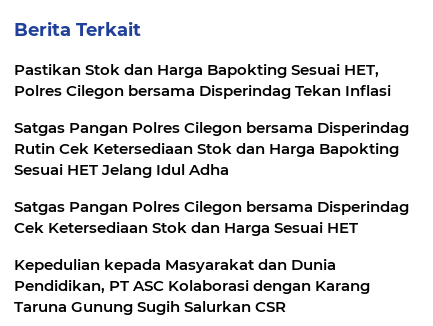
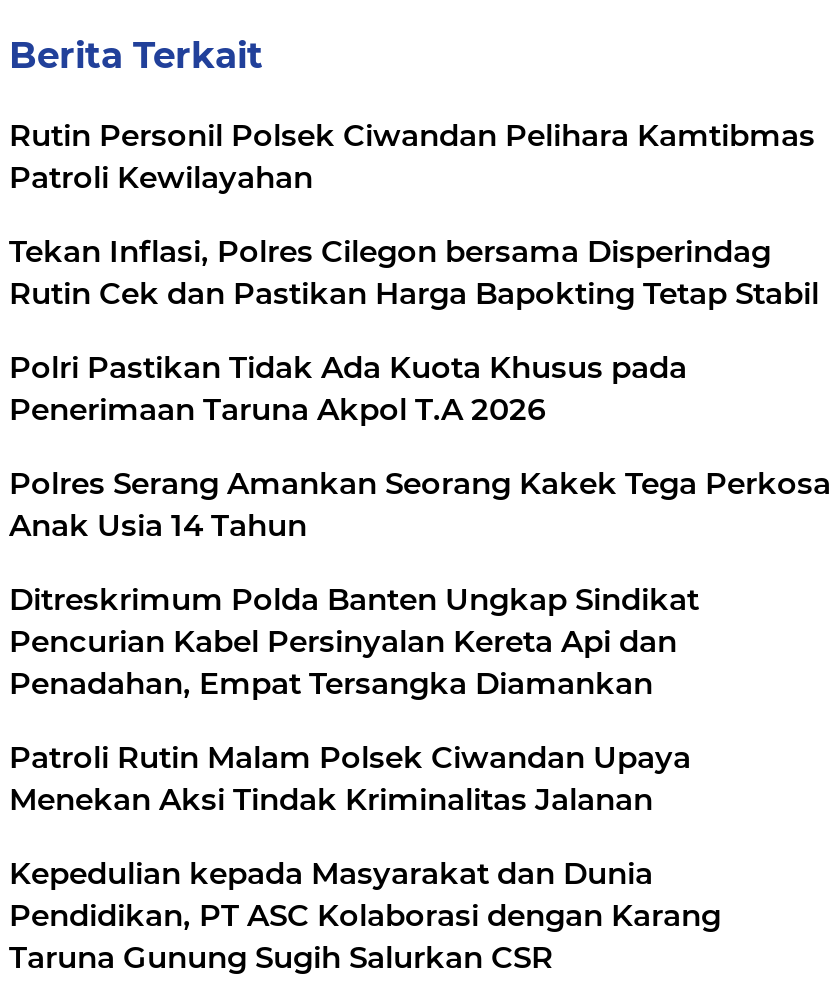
- Pastikan Stok dan Harga Bapokting Sesuai HET,
- Polres Cilegon bersama Disperindag Tekan Inflasi
- Satgas Pangan Polres Cilegon bersama Disperindag
- Rutin Cek Ketersediaan Stok dan Harga Bapokting
- Sesuai HET Jelang Idul Adha
- Satgas Pangan Polres Cilegon bersama Disperindag
- Cek Ketersediaan Stok dan Harga Sesuai HET
+ Rutin Personil Polsek Ciwandan Pelihara Kamtibmas
+ Patroli Kewilayahan
+ Tekan Inflasi, Polres Cilegon bersama Disperindag
+ Rutin Cek dan Pastikan Harga Bapokting Tetap Stabil
+ Polri Pastikan Tidak Ada Kuota Khusus pada
+ Penerimaan Taruna Akpol T.A 2026
+ Polres Serang Amankan Seorang Kakek Tega Perkosa
+ Anak Usia 14 Tahun
+ Ditreskrimum Polda Banten Ungkap Sindikat
+ Pencurian Kabel Persinyalan Kereta Api dan
+ Penadahan, Empat Tersangka Diamankan
+ Patroli Rutin Malam Polsek Ciwandan Upaya
+ Menekan Aksi Tindak Kriminalitas Jalanan
